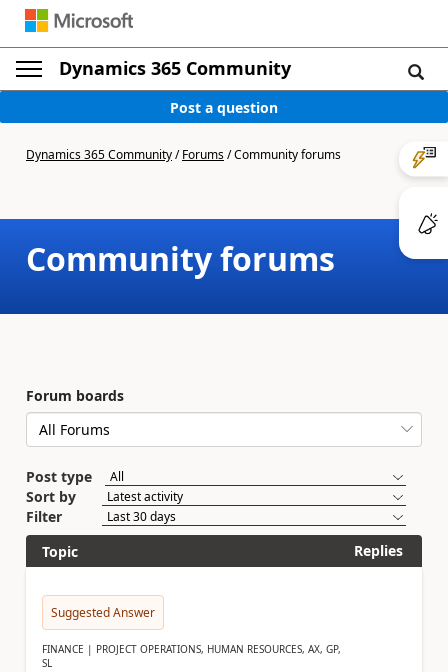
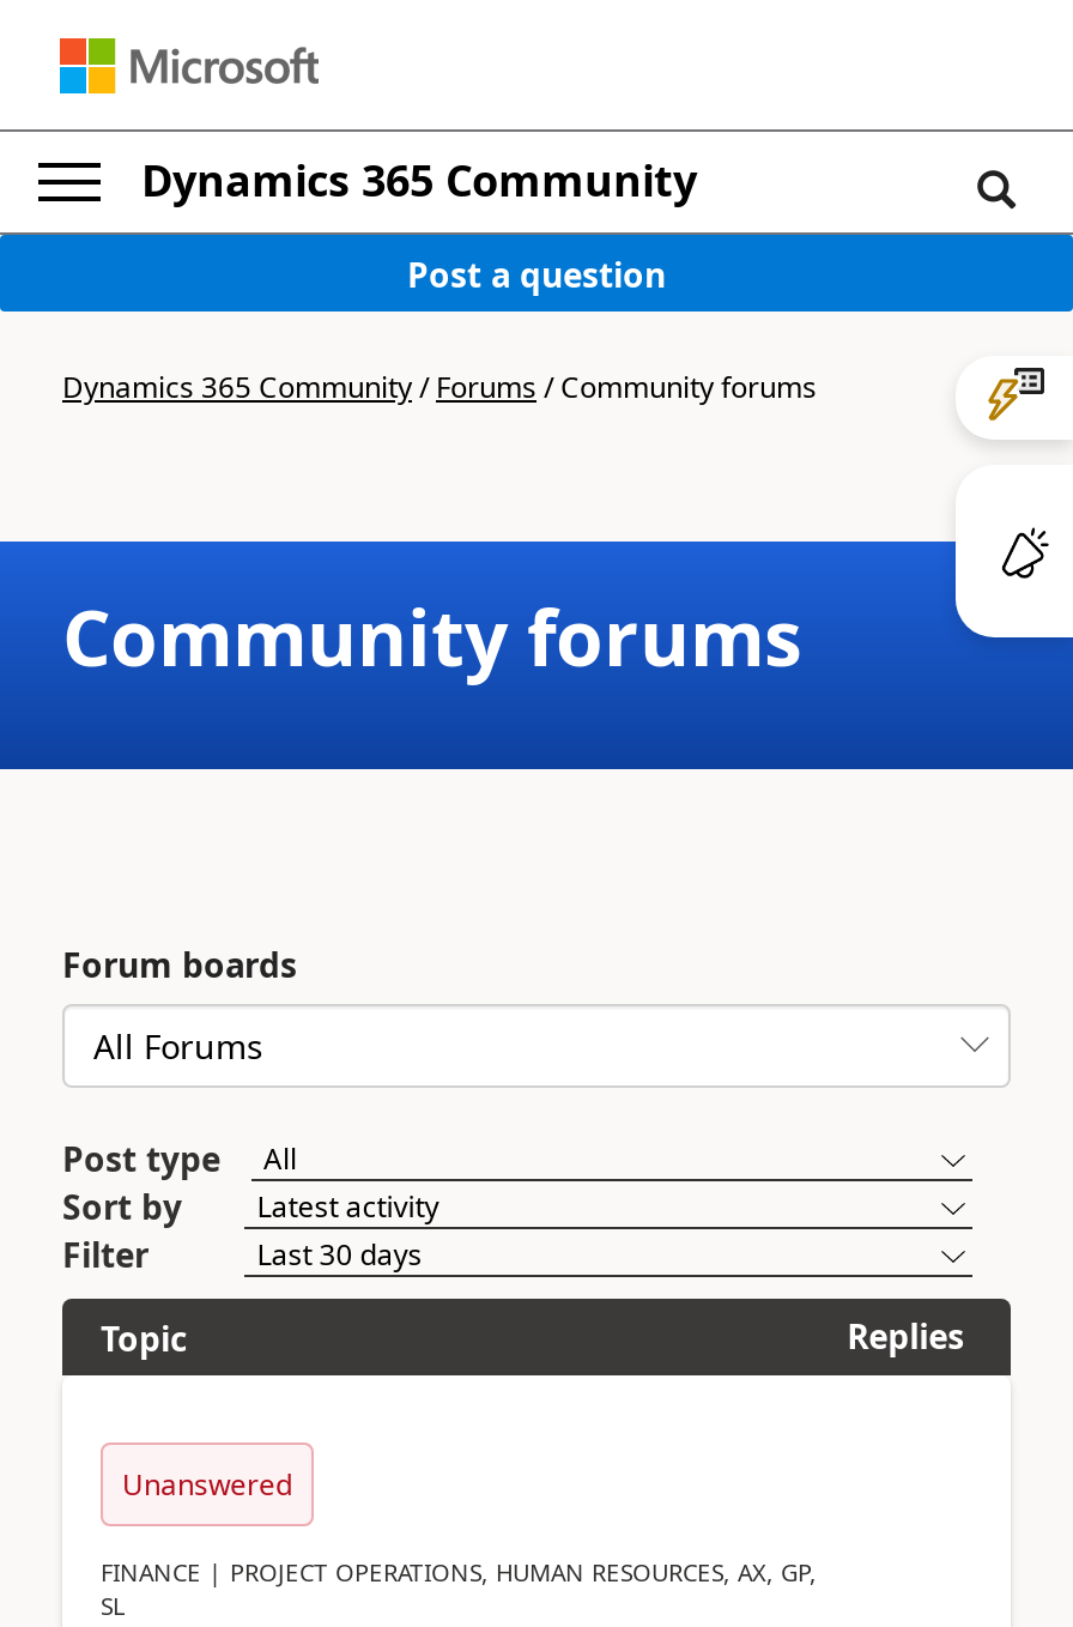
- Suggested Answer
+ Unanswered
